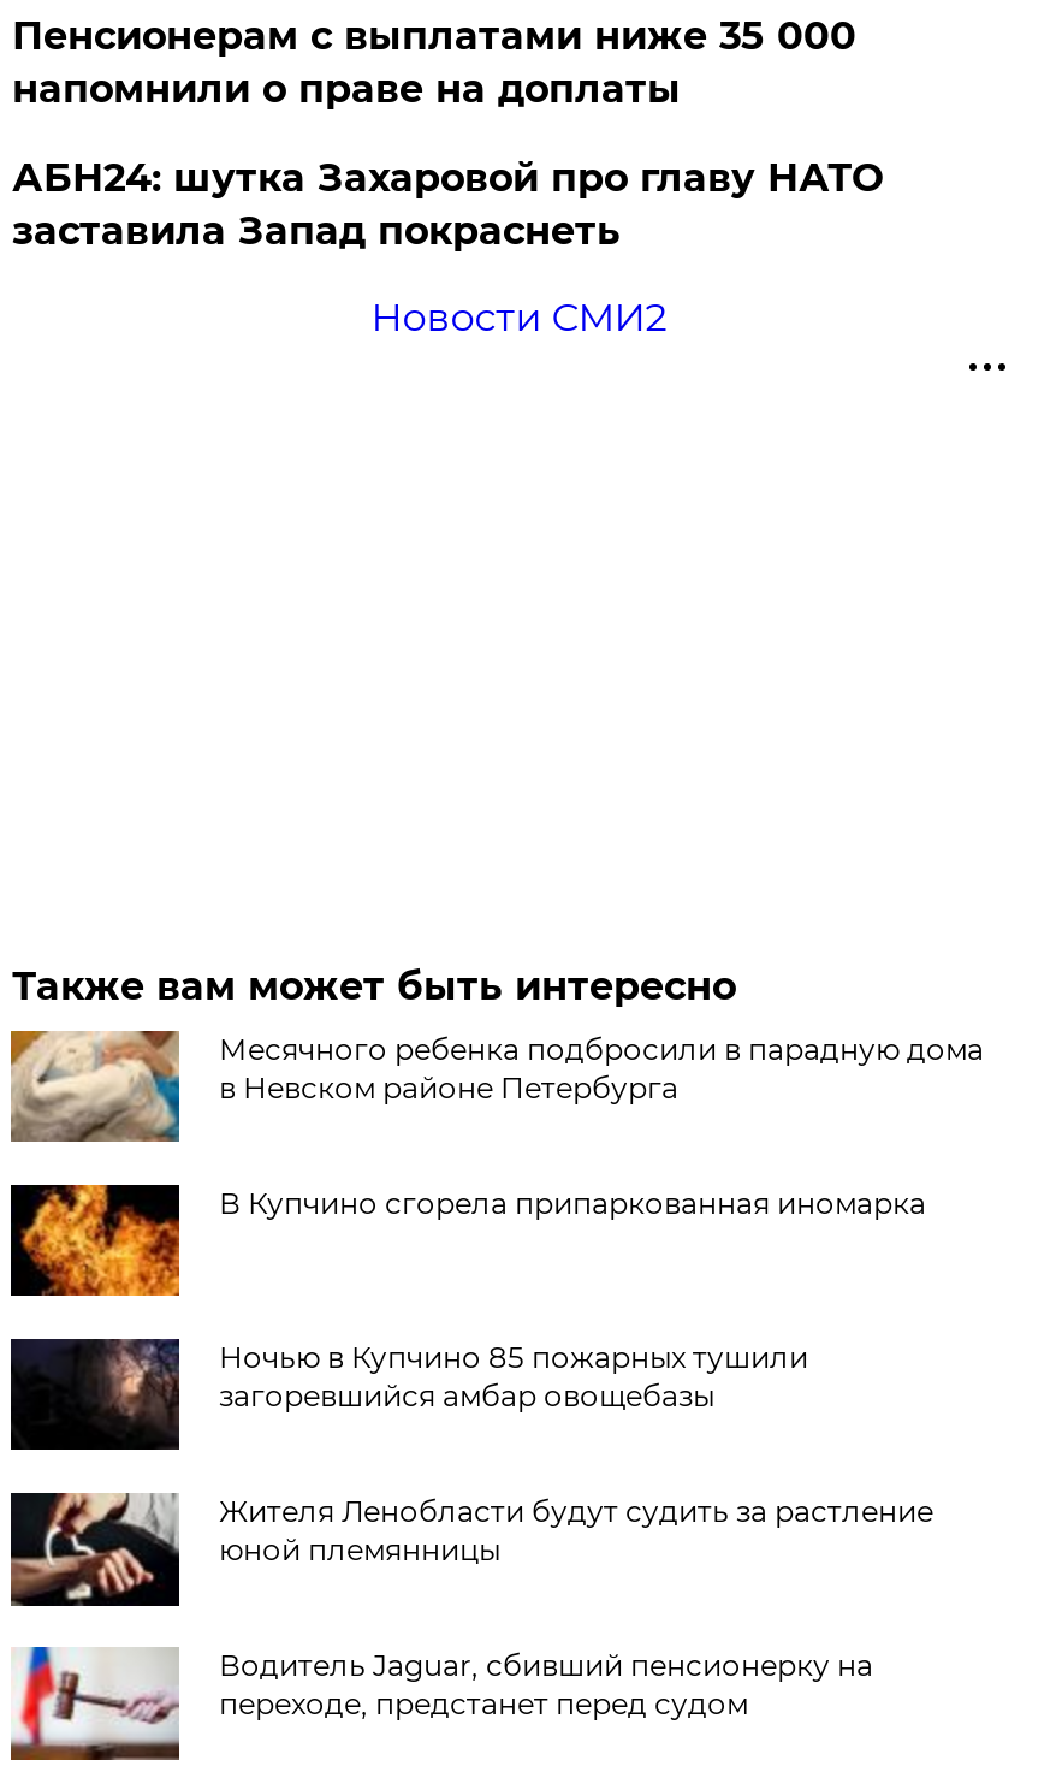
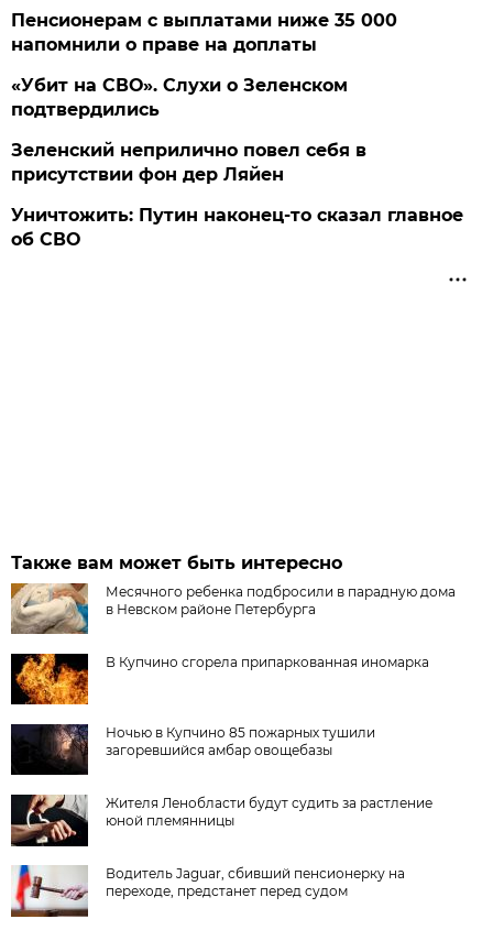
- АБН24: шутка Захаровой про главу НАТО
- заставила Запад покраснеть
- Новости СМИ2
+ «Убит на СВО». Слухи о Зеленском
+ подтвердились
+ Зеленский неприлично повел cебя в
+ присутствии фон дер Ляйен
+ Уничтожить: Путин наконец-то сказал главное
+ об СВО
